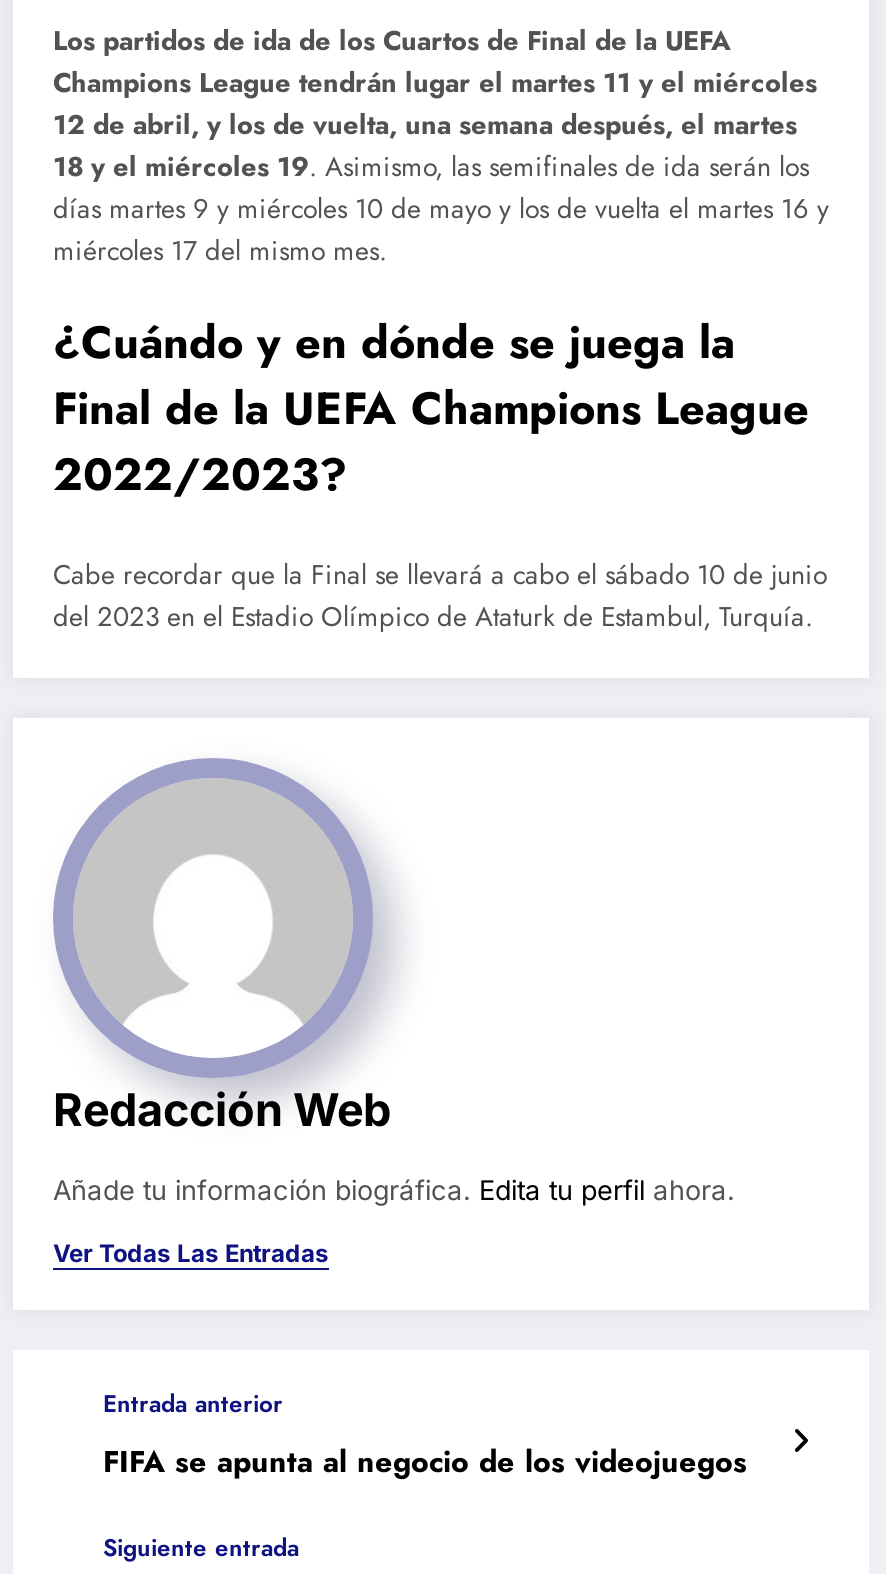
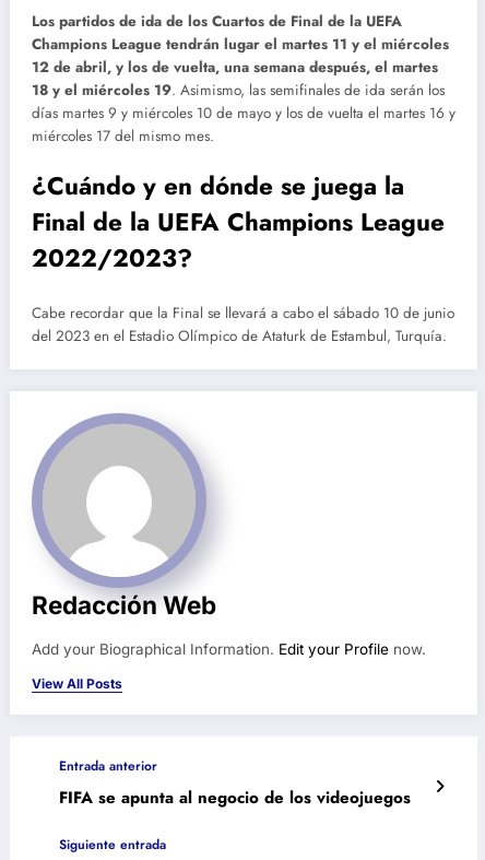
- Añade tu información biográfica. Edita tu perfil ahora.
+ Add your Biographical Information. Edit your Profile now.

- Ver Todas Las Entradas
+ View All Posts
